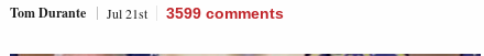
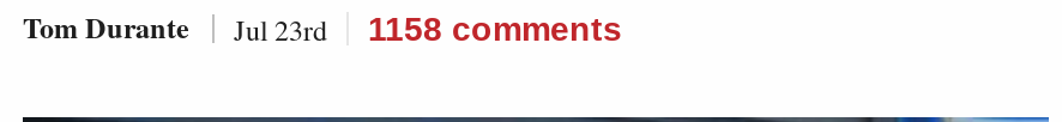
- Jul 21st
- 3599 comments
+ Jul 23rd
+ 1158 comments
